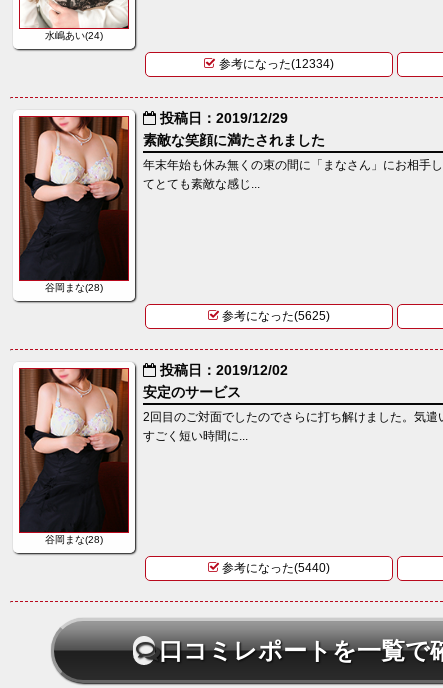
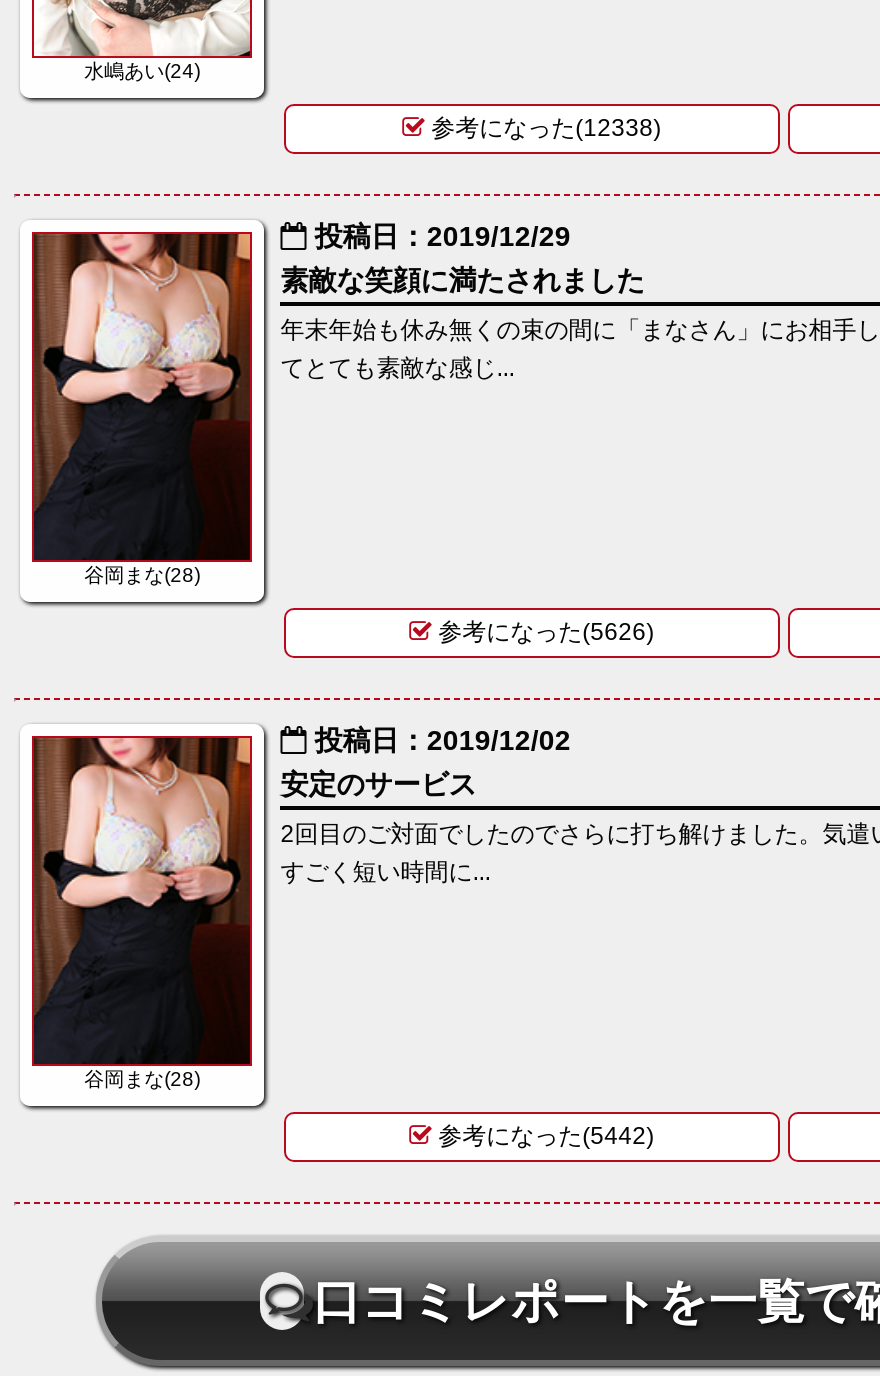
- 参考になった(12334)
+ 参考になった(12338)

- 参考になった(5625)
+ 参考になった(5626)

- 参考になった(5440)
+ 参考になった(5442)
